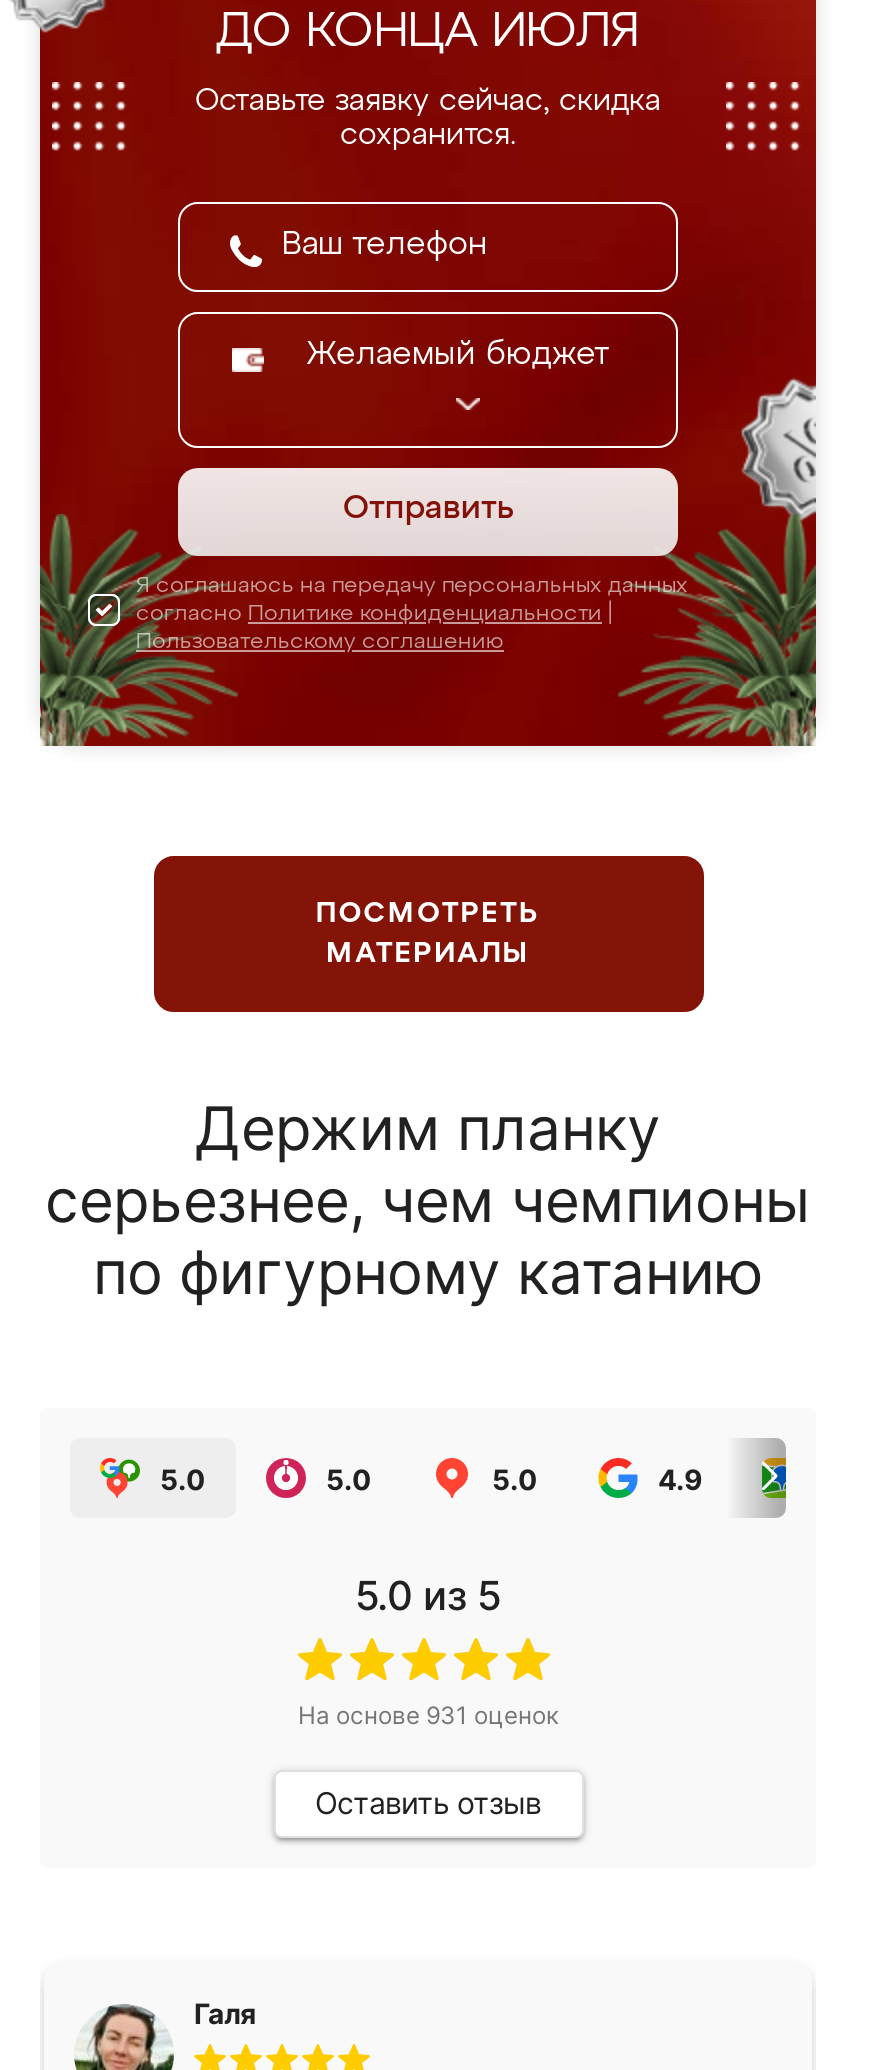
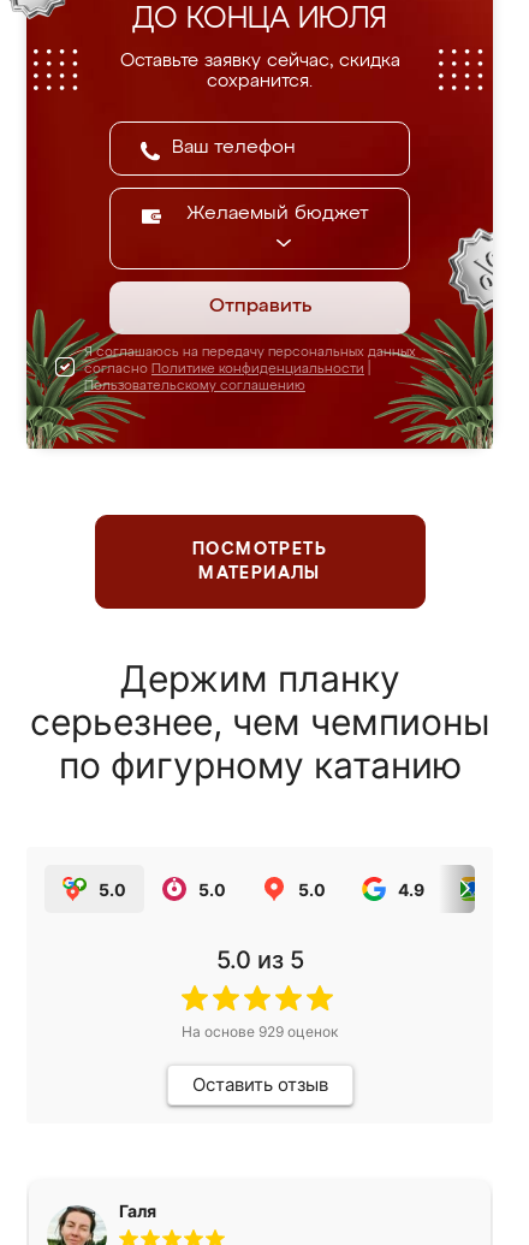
- На основе 931 оценок
+ На основе 929 оценок
